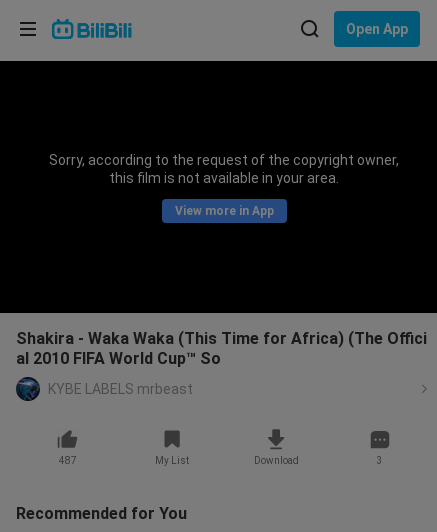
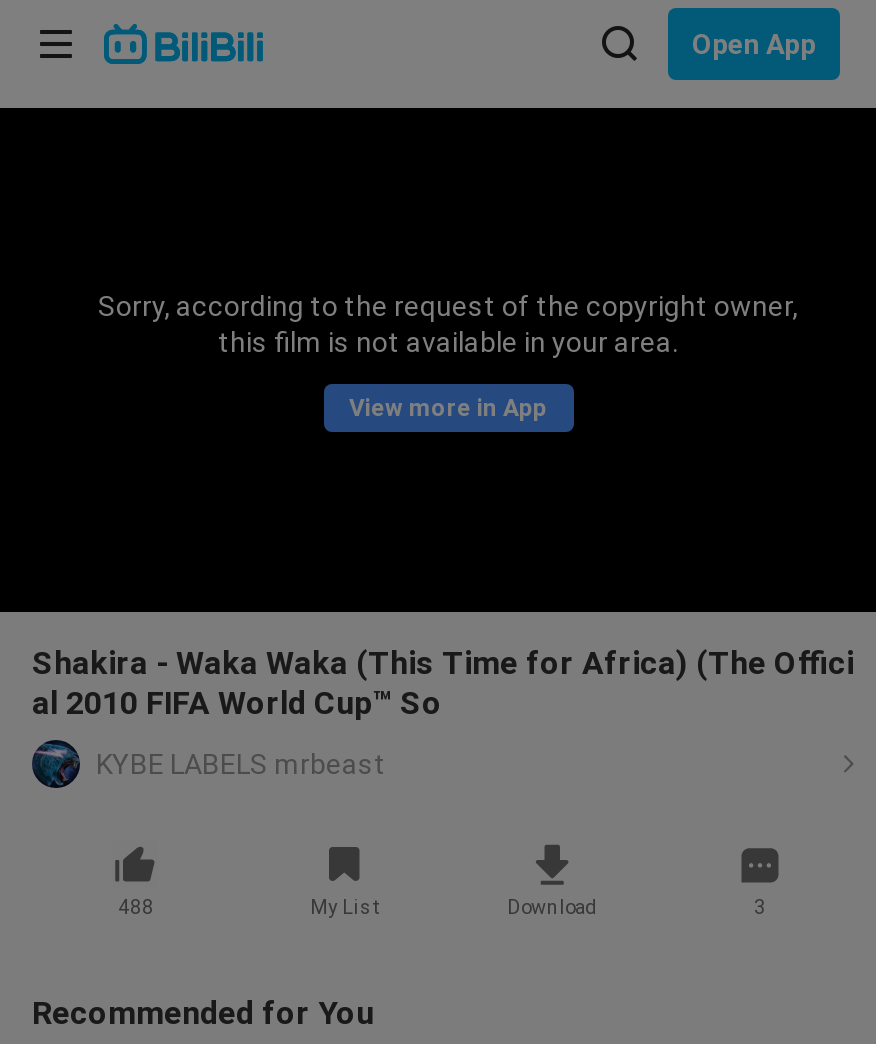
- 487
+ 488
